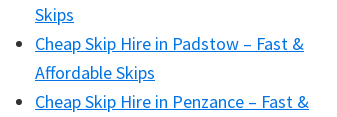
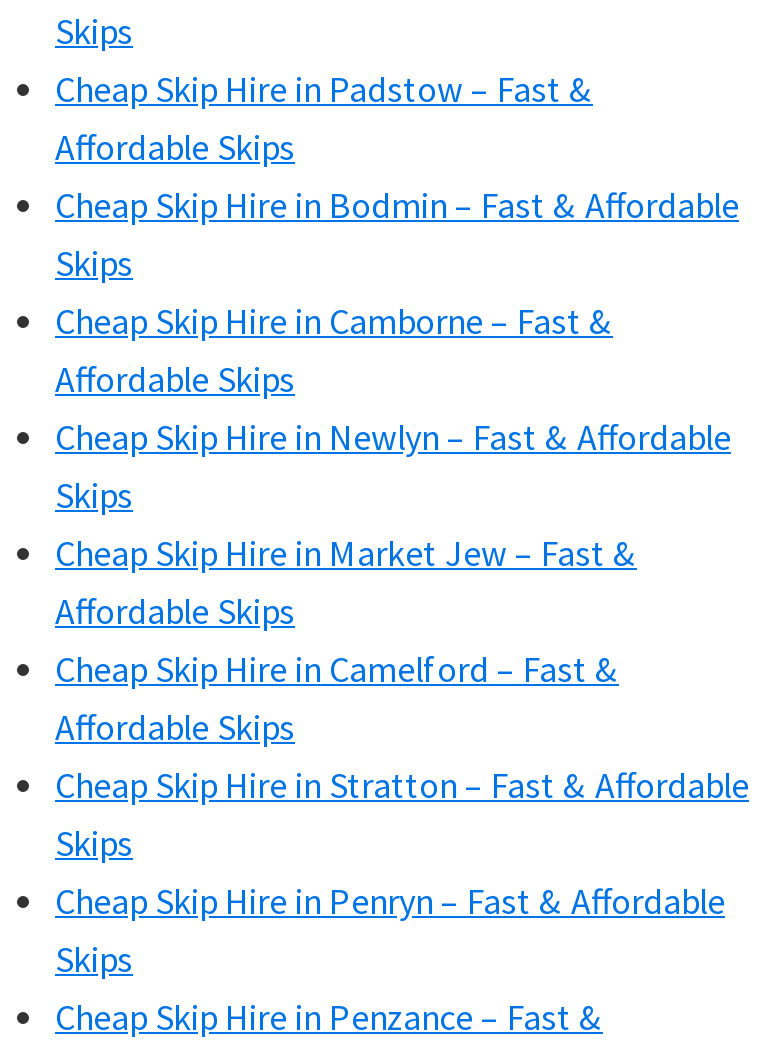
+ Cheap Skip Hire in Bodmin – Fast & Affordable
+ Skips
+ Cheap Skip Hire in Camborne – Fast &
+ Affordable Skips
+ Cheap Skip Hire in Newlyn – Fast & Affordable
+ Skips
+ Cheap Skip Hire in Market Jew – Fast &
+ Affordable Skips
+ Cheap Skip Hire in Camelford – Fast &
+ Affordable Skips
+ Cheap Skip Hire in Stratton – Fast & Affordable
+ Skips
+ Cheap Skip Hire in Penryn – Fast & Affordable
+ Skips
